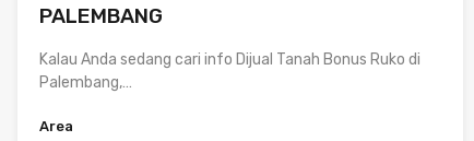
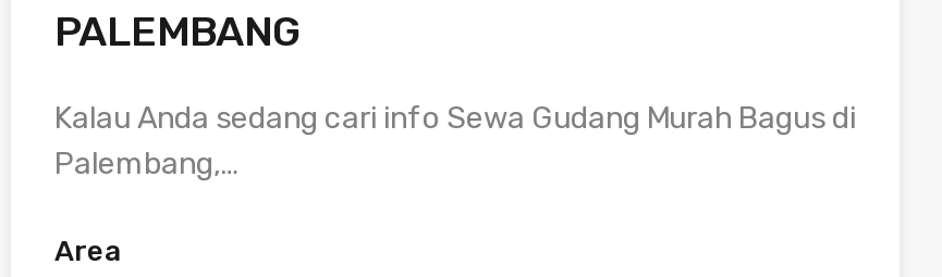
- Kalau Anda sedang cari info Dijual Tanah Bonus Ruko di
+ Kalau Anda sedang cari info Sewa Gudang Murah Bagus di
